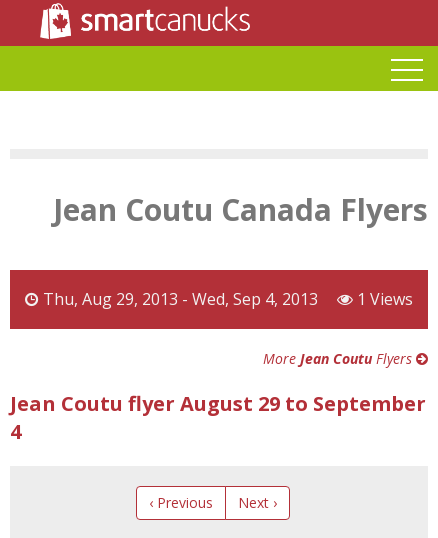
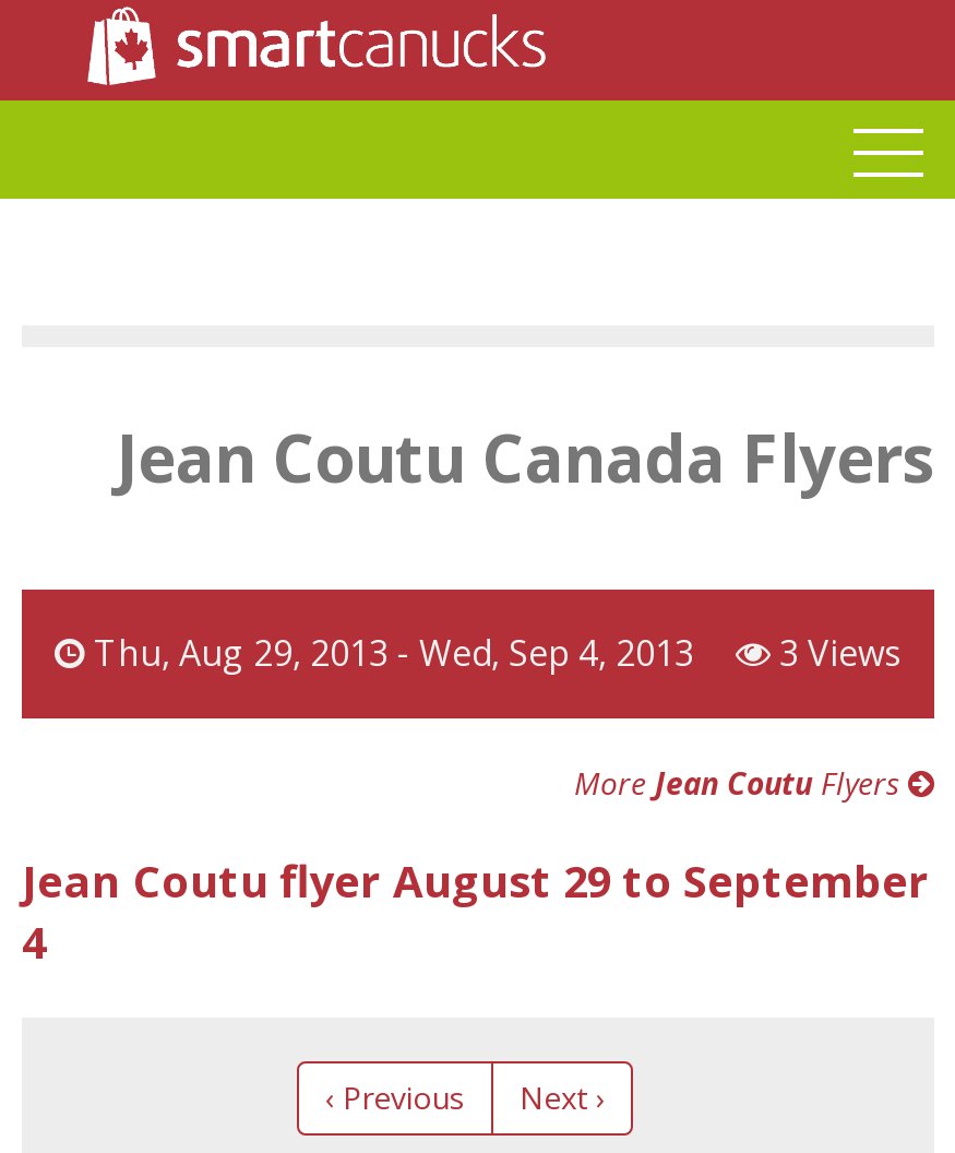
- Thu, Aug 29, 2013 - Wed, Sep 4, 2013 1 Views
+ Thu, Aug 29, 2013 - Wed, Sep 4, 2013 3 Views
